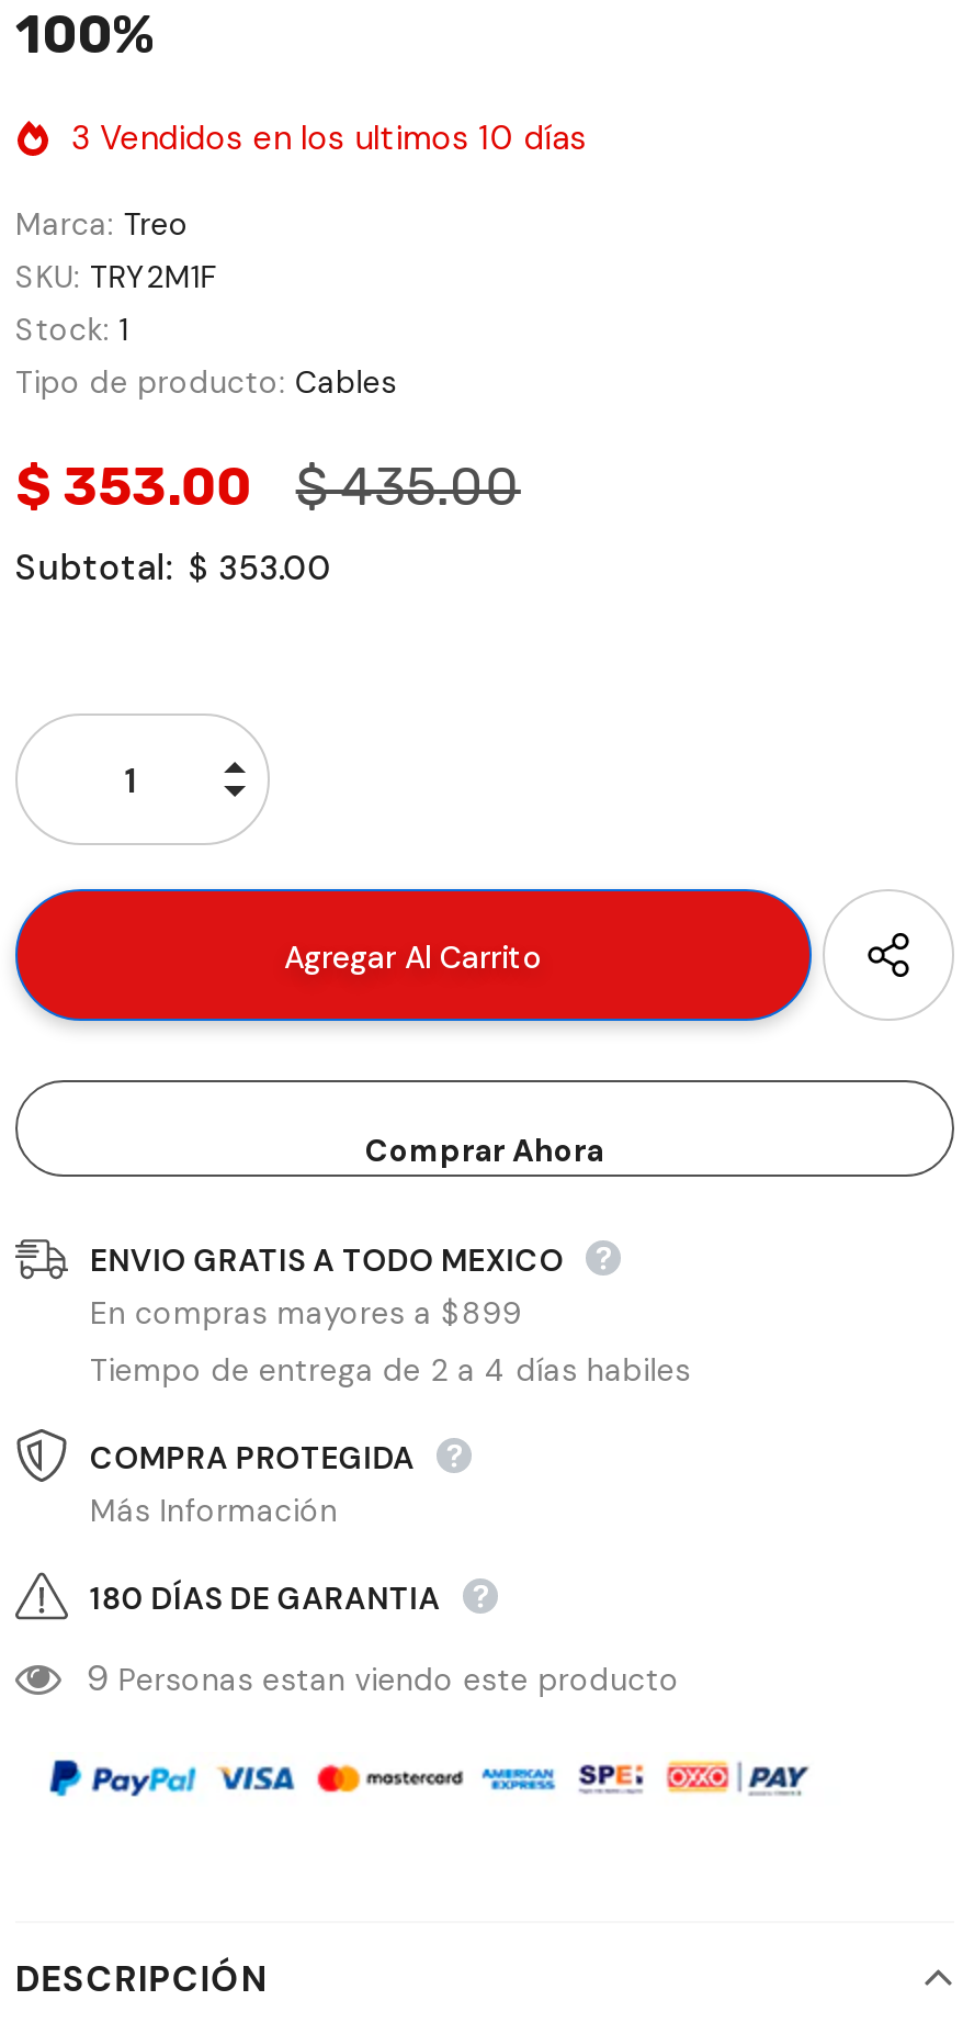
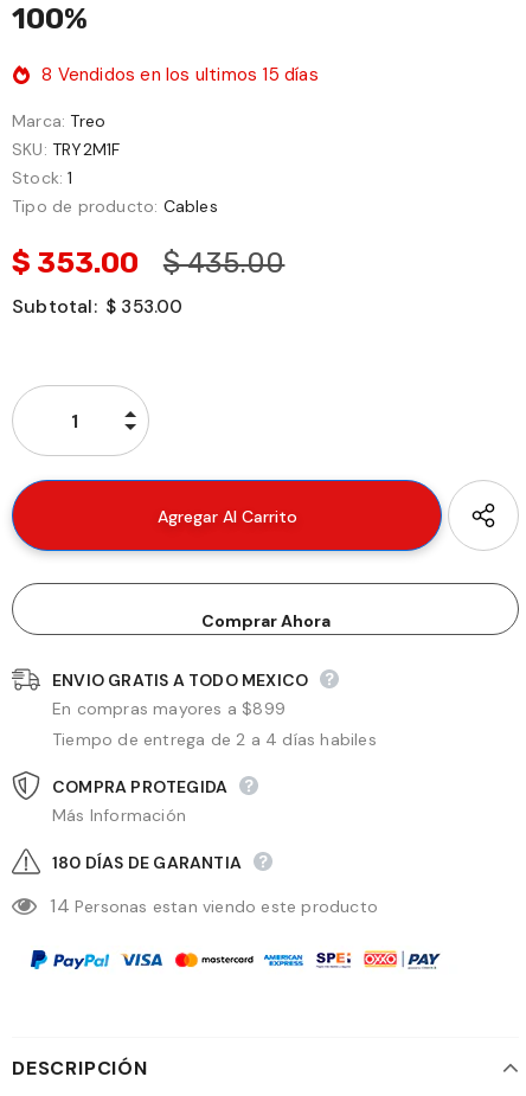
- 3 Vendidos en los ultimos 10 días
+ 8 Vendidos en los ultimos 15 días

- 9 Personas estan viendo este producto
+ 14 Personas estan viendo este producto
